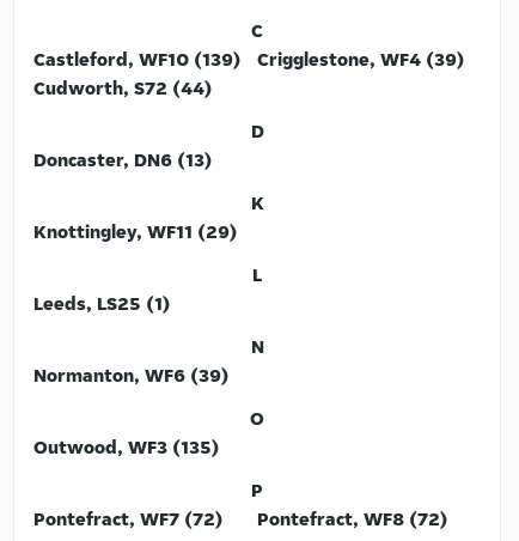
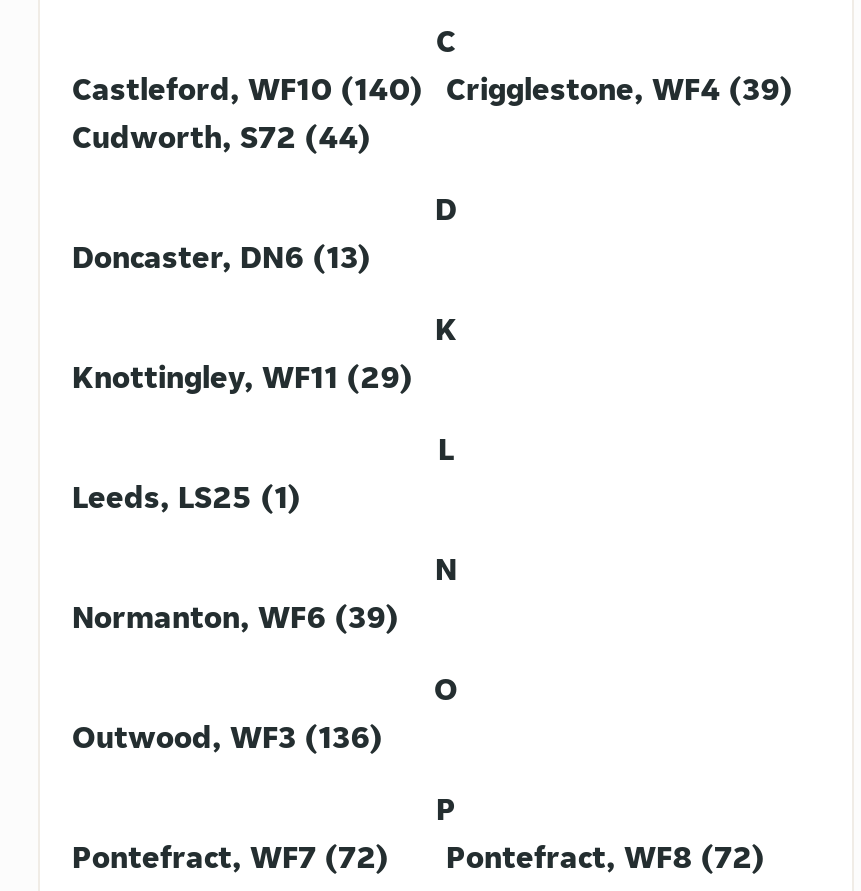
- Castleford, WF10 (139)
- Crigglestone, WF4 (39)
+ Castleford, WF10 (140) Crigglestone, WF4 (39)

- Outwood, WF3 (135)
+ Outwood, WF3 (136)
